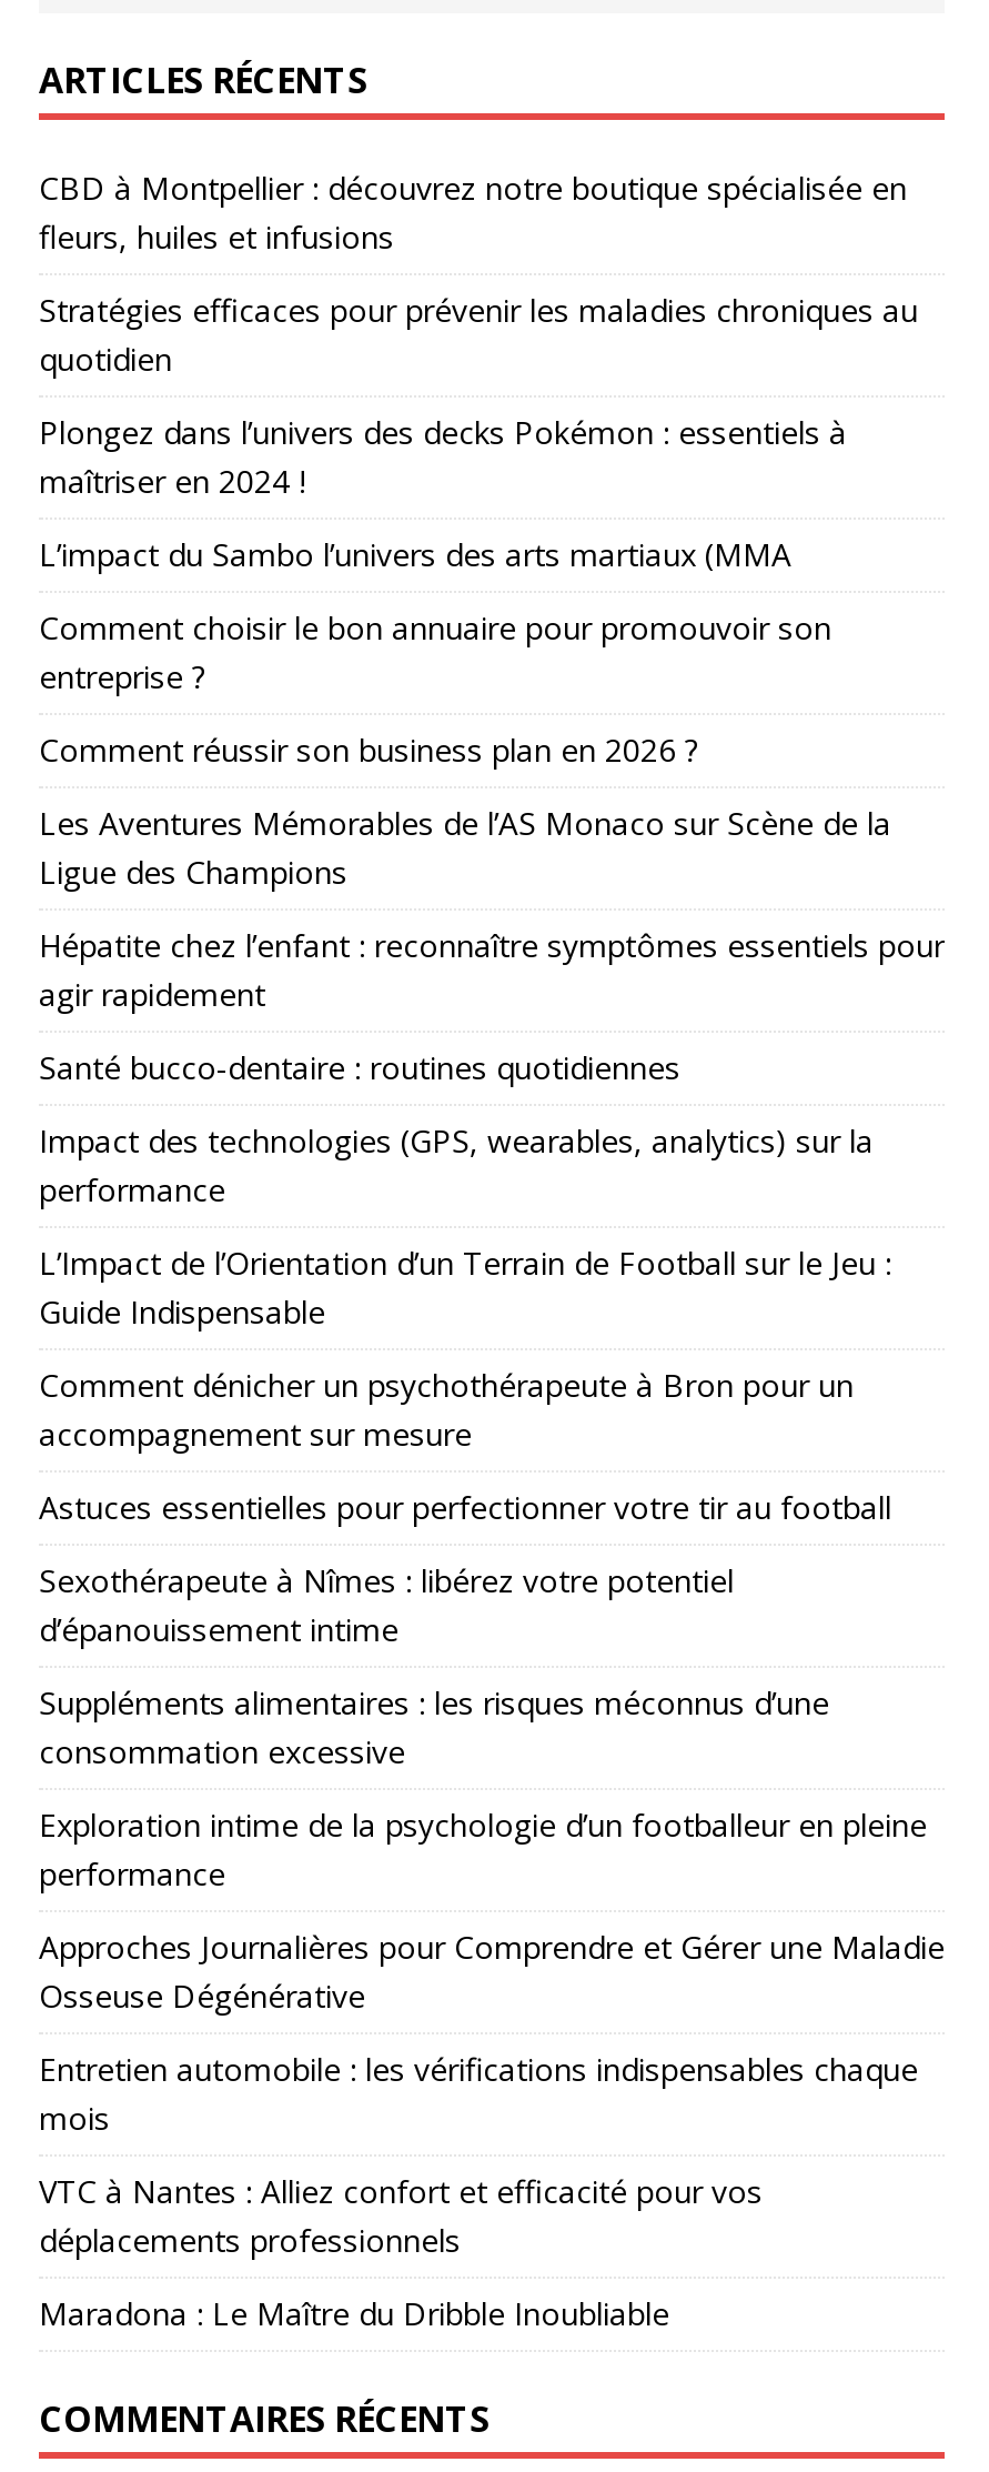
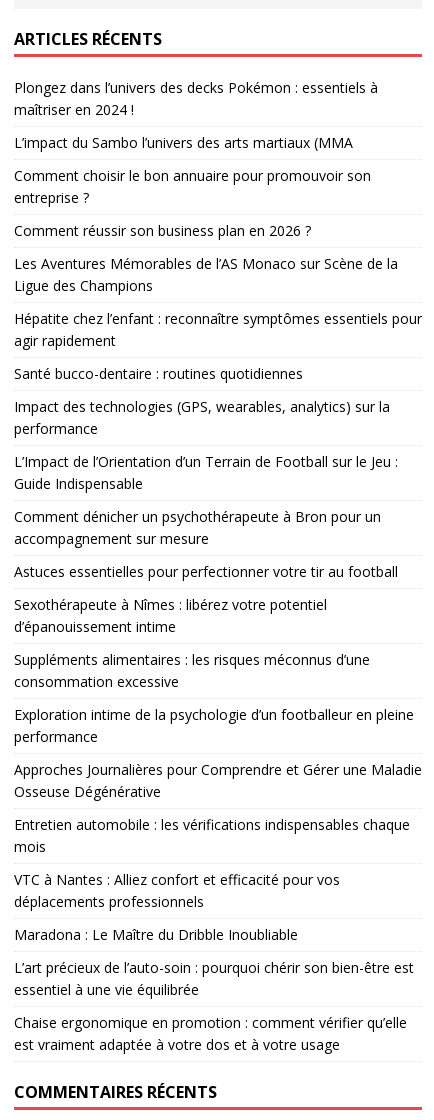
- CBD à Montpellier : découvrez notre boutique spécialisée en
- fleurs, huiles et infusions
- Stratégies efficaces pour prévenir les maladies chroniques au
- quotidien

moved up: Plongez dans l’univers des decks Pokémon : essentiels à | maîtriser en 2024 ! | L’impact du Sambo l’univers des arts martiaux (MMA | ... | déplacements professionnels | Maradona : Le Maître du Dribble Inoubliable

+ L’art précieux de l’auto-soin : pourquoi chérir son bien-être est
+ essentiel à une vie équilibrée
+ Chaise ergonomique en promotion : comment vérifier qu’elle
+ est vraiment adaptée à votre dos et à votre usage
